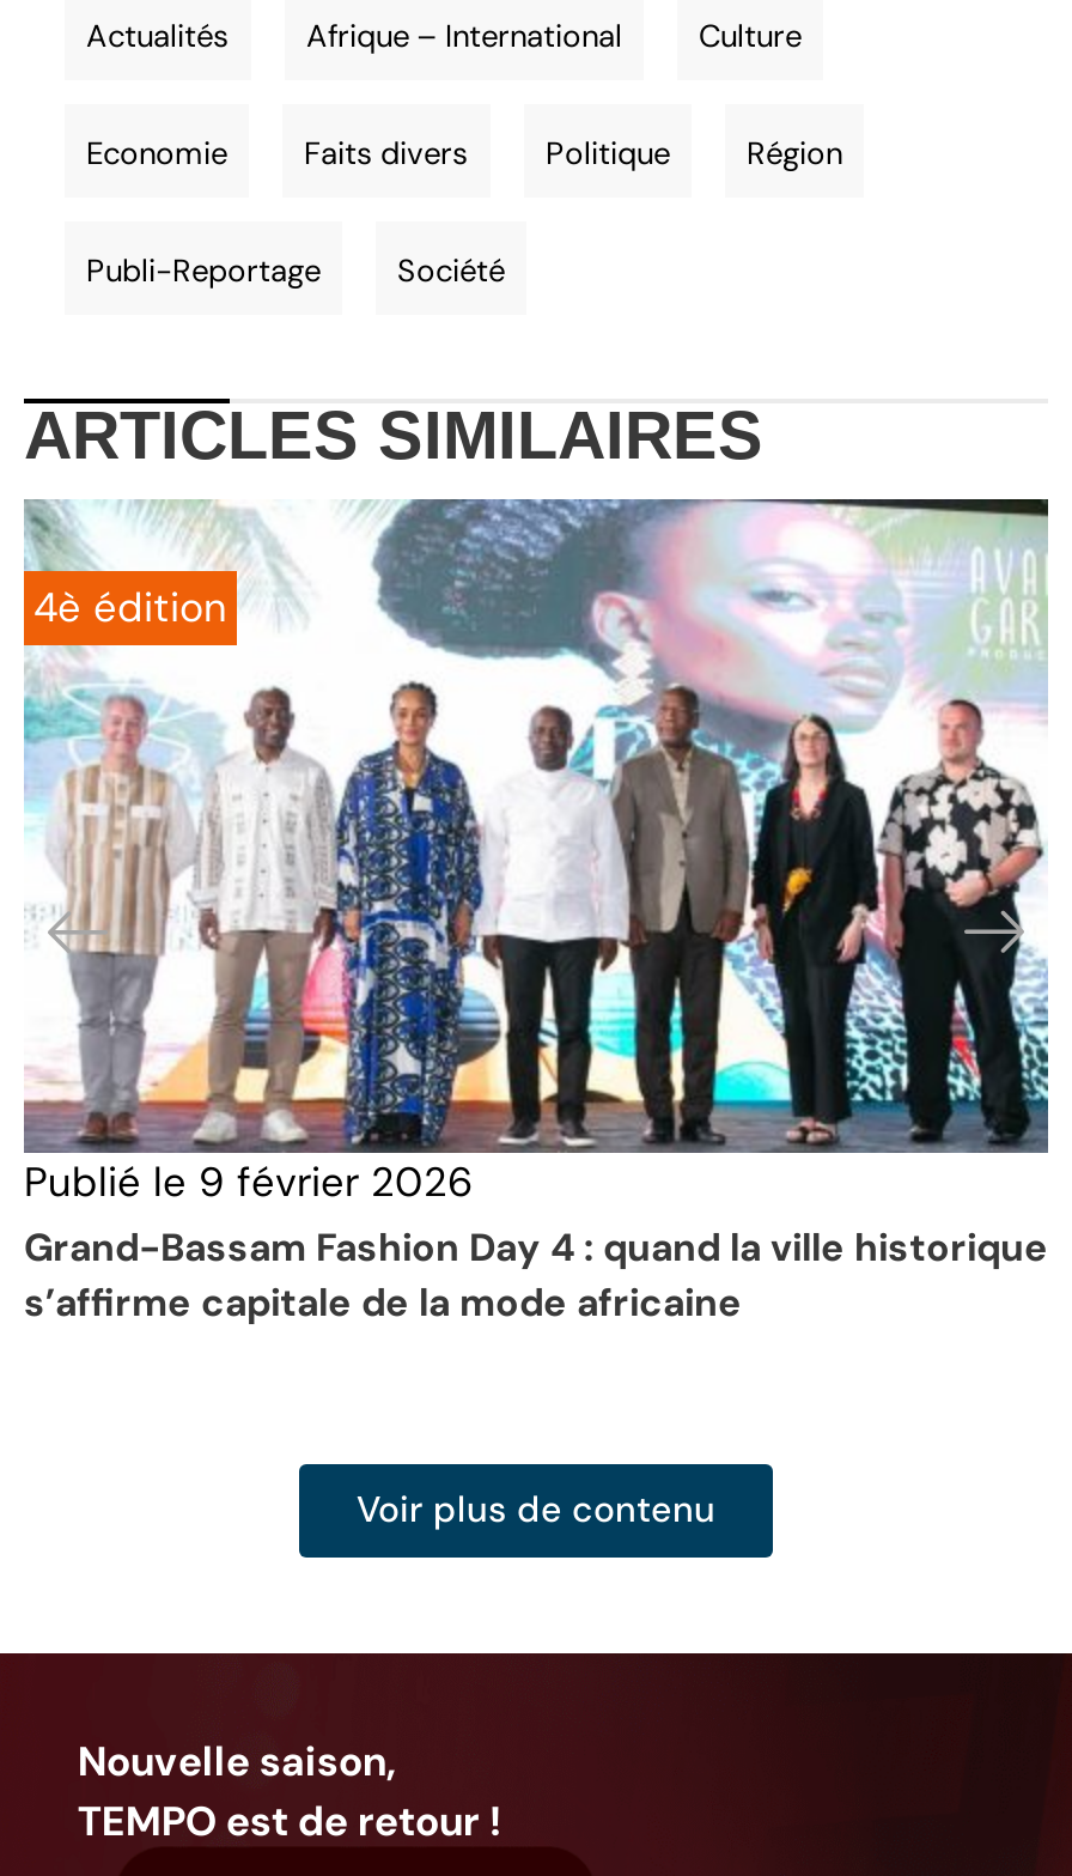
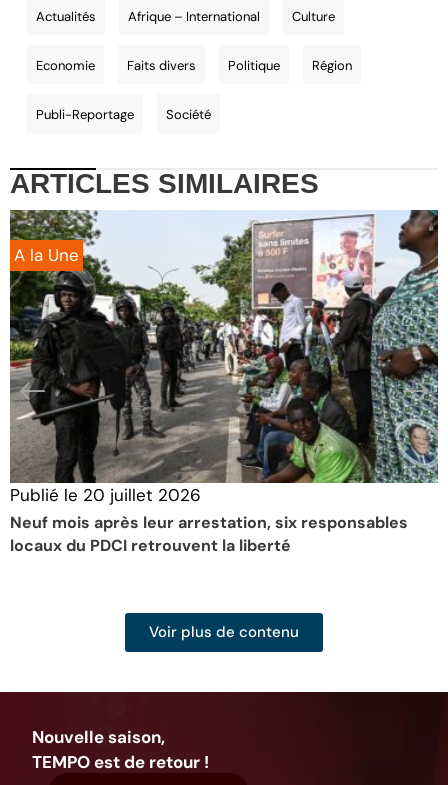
- [image]
- 4è édition
+ [image]
+ A la Une

- Publié le 9 février 2026
- Grand-Bassam Fashion Day 4 : quand la ville historique
- s’affirme capitale de la mode africaine
+ Publié le 20 juillet 2026
+ Neuf mois après leur arrestation, six responsables
+ locaux du PDCI retrouvent la liberté
